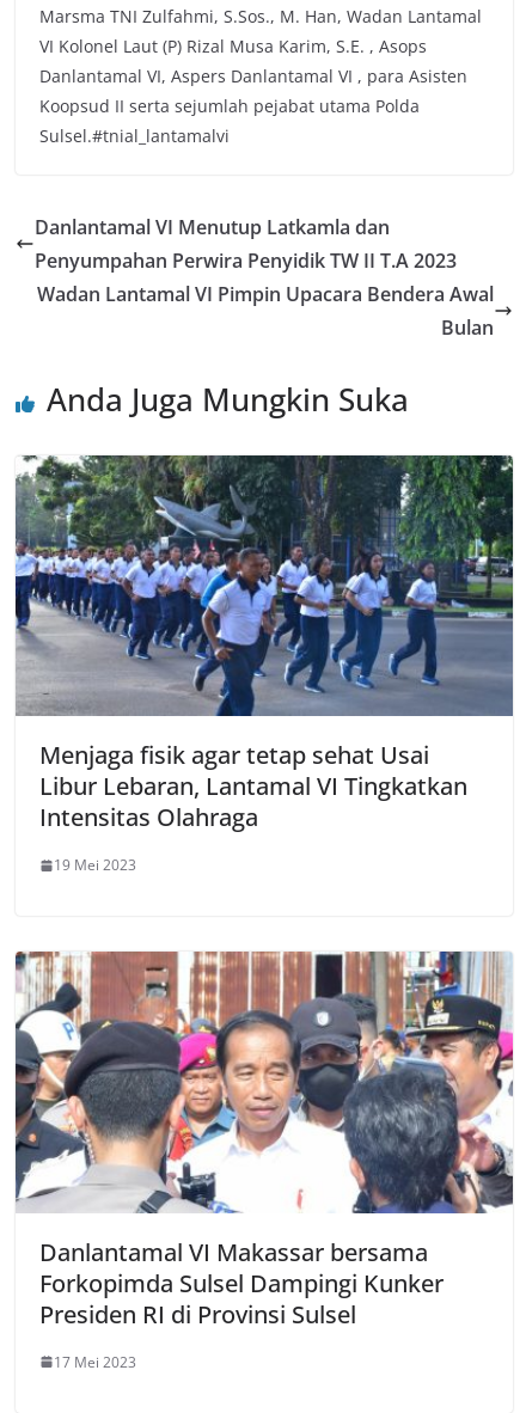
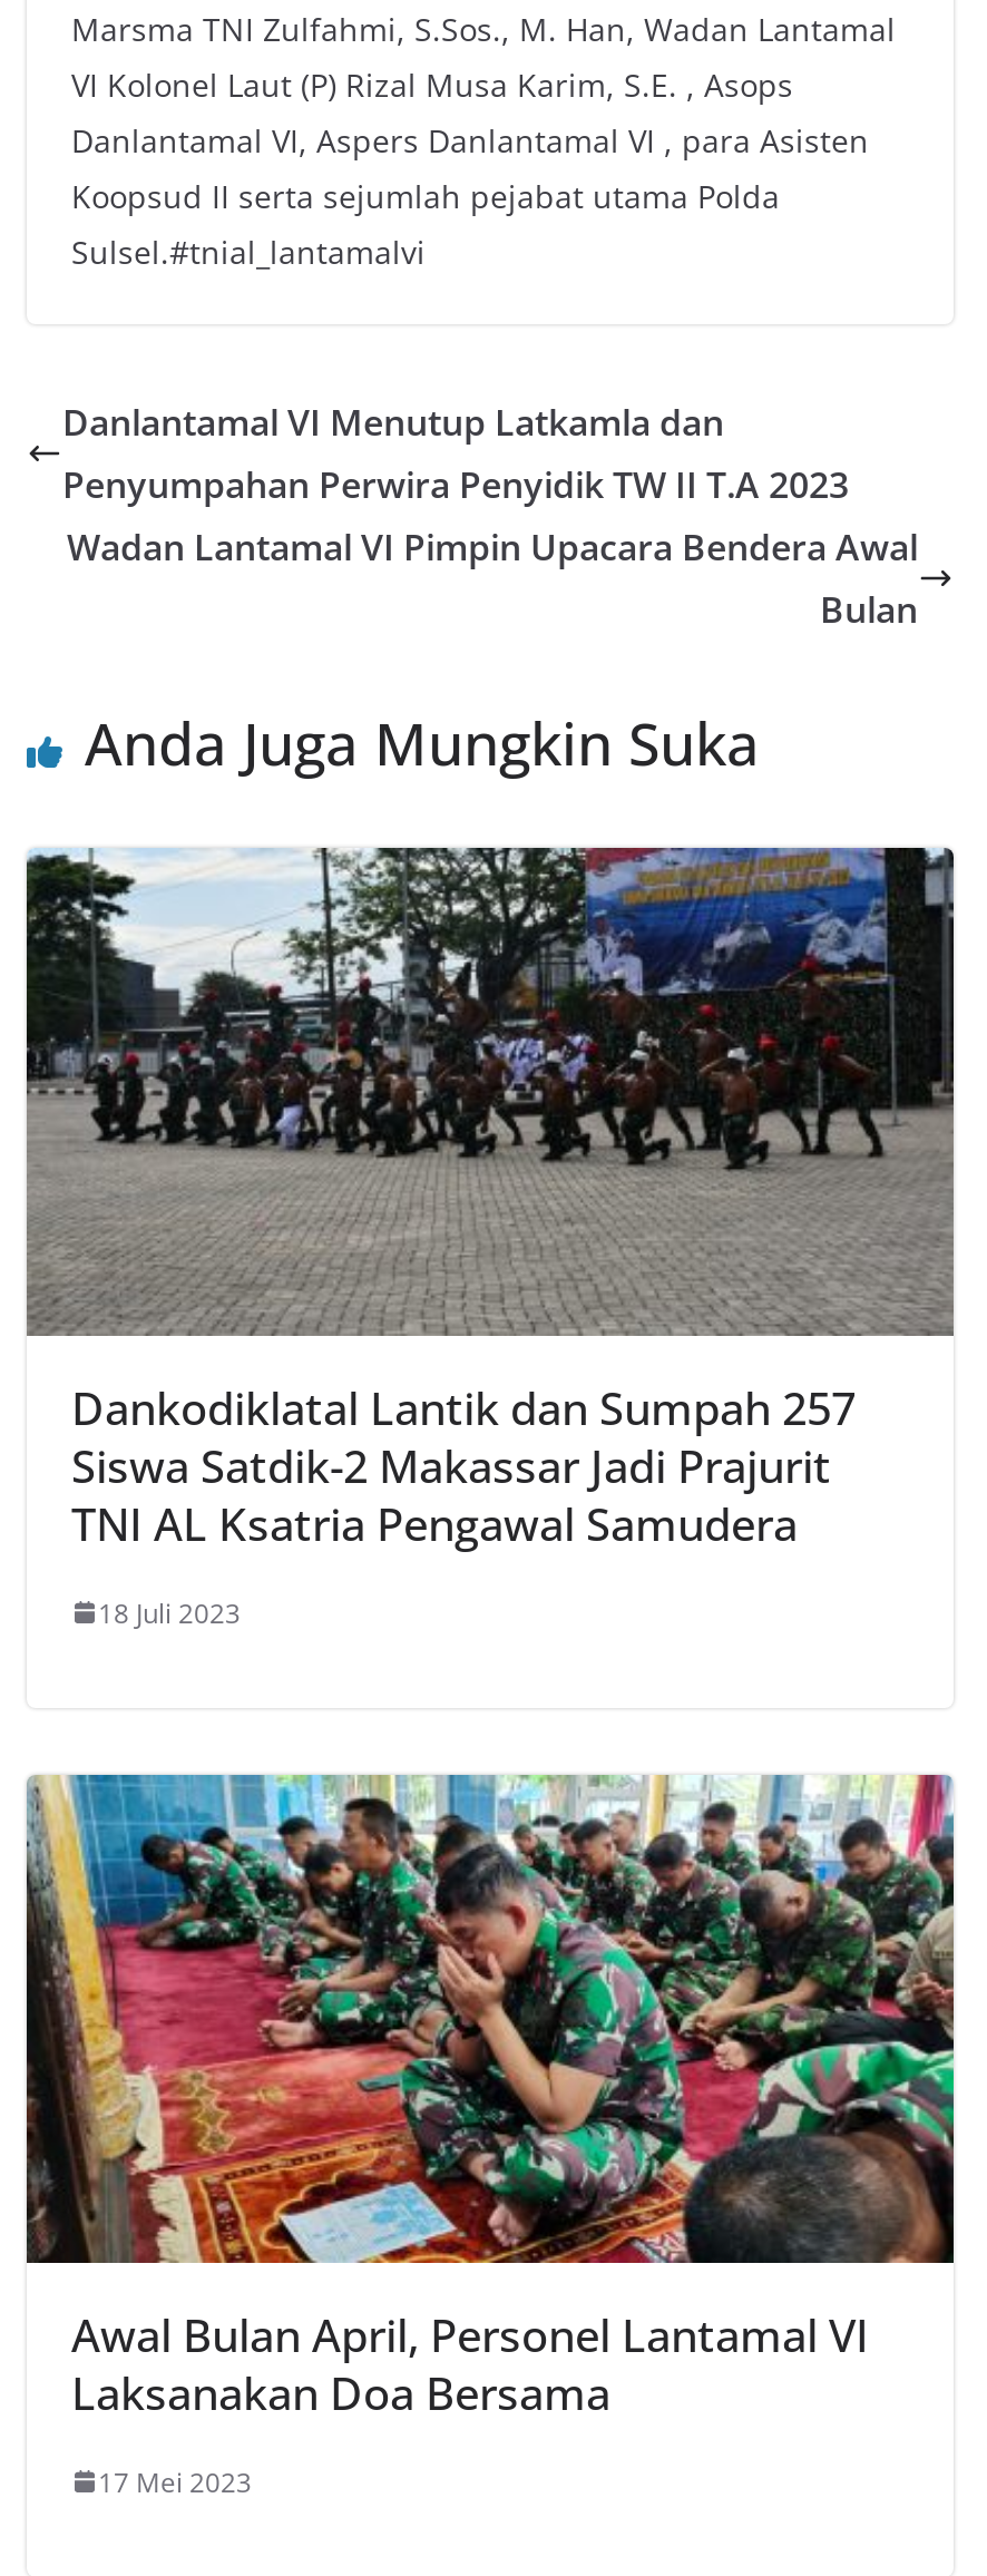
- [image]
- Menjaga fisik agar tetap sehat Usai
- Libur Lebaran, Lantamal VI Tingkatkan
- Intensitas Olahraga
+ [image]
+ Dankodiklatal Lantik dan Sumpah 257
+ Siswa Satdik-2 Makassar Jadi Prajurit
+ TNI AL Ksatria Pengawal Samudera

- 19 Mei 2023
+ 18 Juli 2023

- [image]
- Danlantamal VI Makassar bersama
- Forkopimda Sulsel Dampingi Kunker
- Presiden RI di Provinsi Sulsel
+ [image]
+ Awal Bulan April, Personel Lantamal VI
+ Laksanakan Doa Bersama
